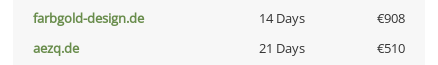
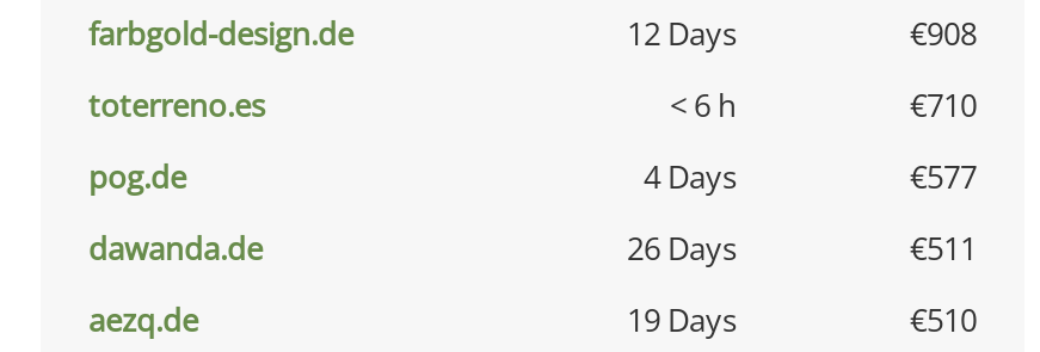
- 14 Days
+ 12 Days

+ toterreno.es
+ < 6 h
+ €710
+ pog.de
+ 4 Days
+ €577
+ dawanda.de
+ 26 Days
+ €511

- 21 Days
+ 19 Days
